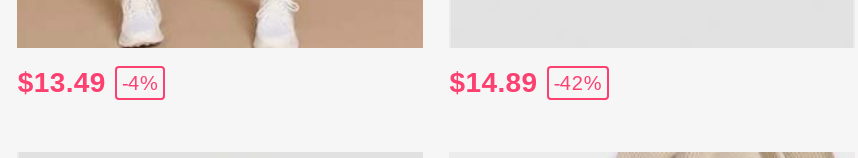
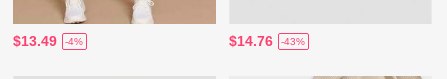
- $14.89
+ $14.76

- -42%
+ -43%
